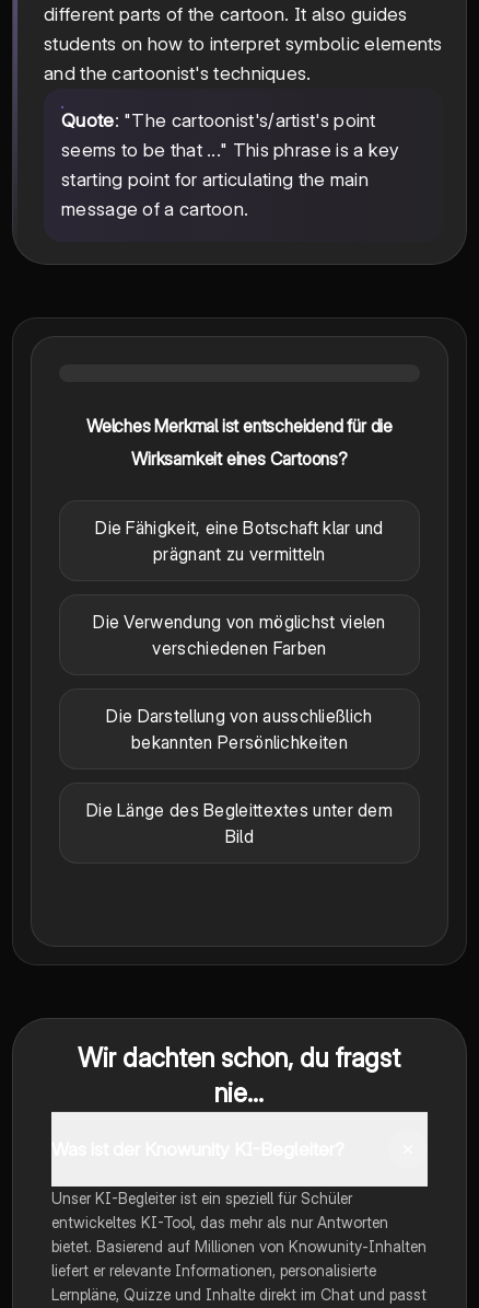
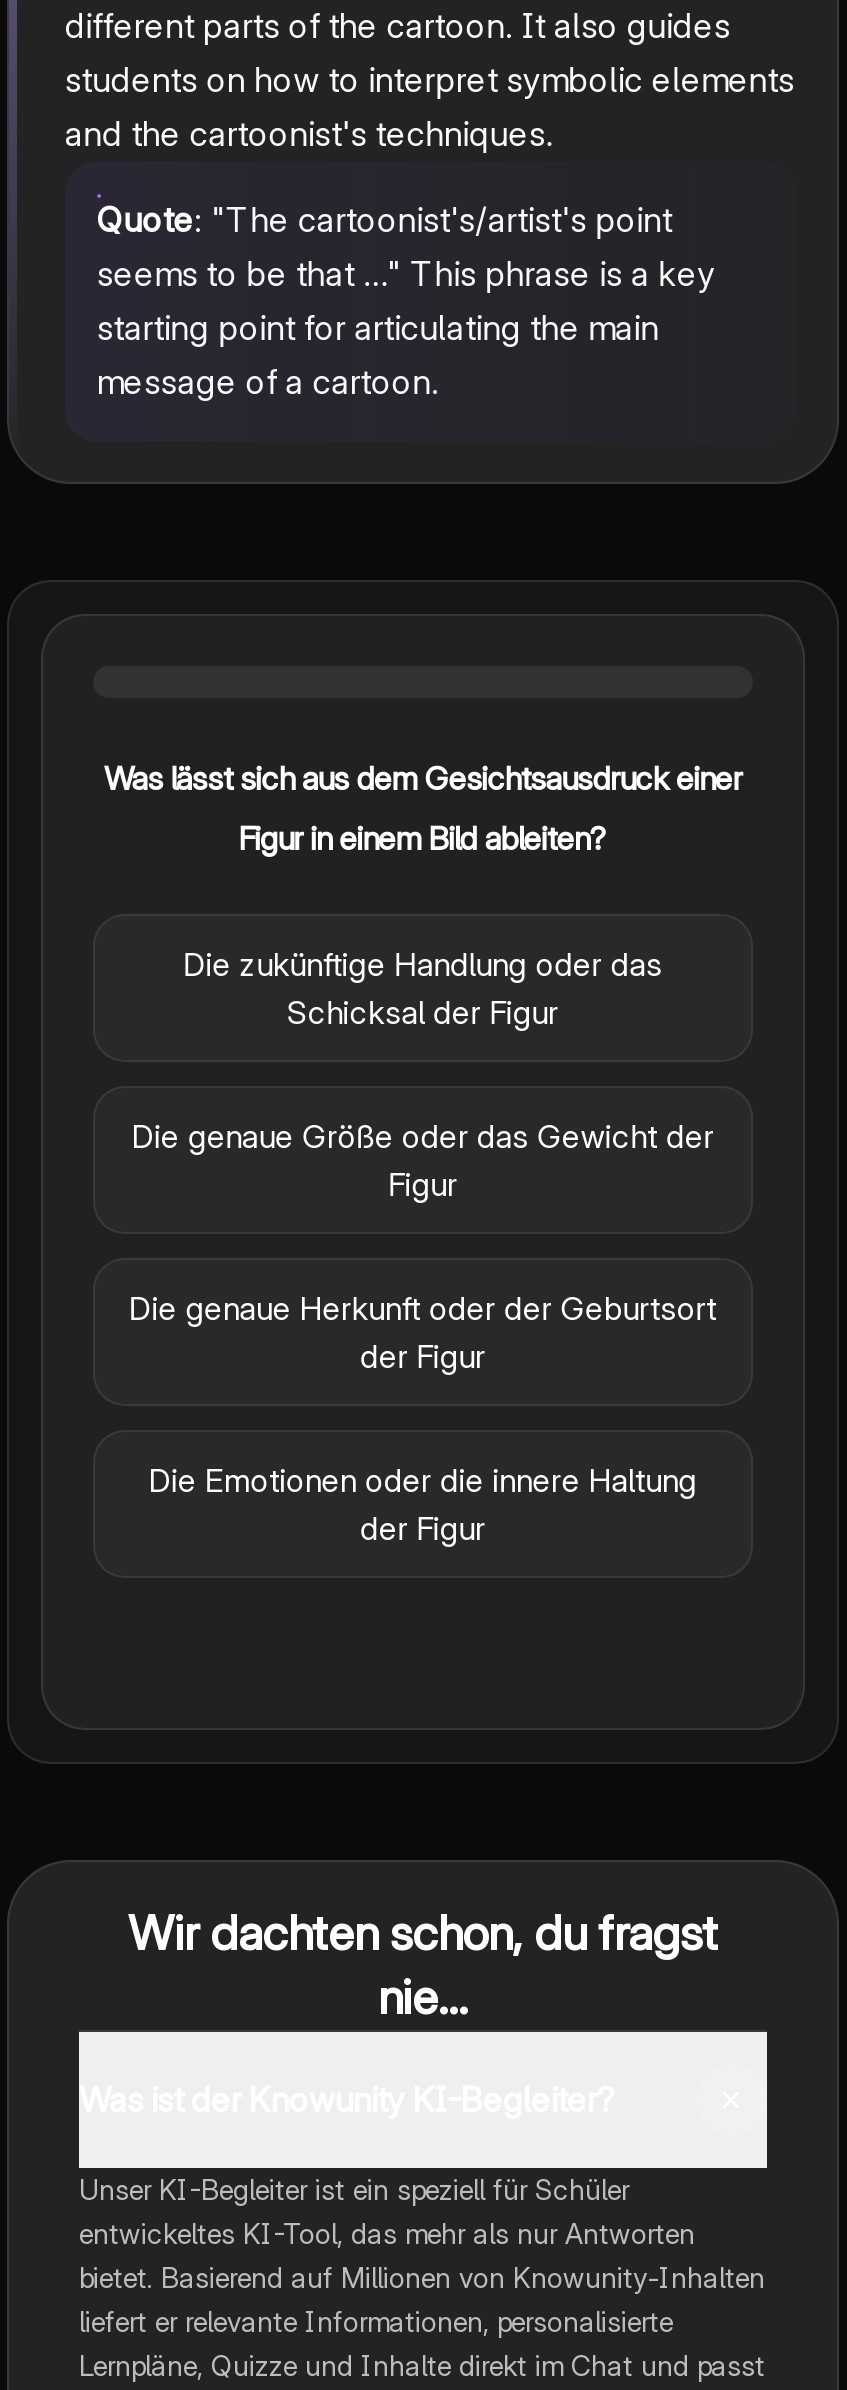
- Welches Merkmal ist entscheidend für die
+ Was lässt sich aus dem Gesichtsausdruck einer

- Wirksamkeit eines Cartoons?
+ Figur in einem Bild ableiten?

- Die Fähigkeit, eine Botschaft klar und
- prägnant zu vermitteln
+ Die zukünftige Handlung oder das
+ Schicksal der Figur

- Die Verwendung von möglichst vielen
- verschiedenen Farben
+ Die genaue Größe oder das Gewicht der
+ Figur

- Die Darstellung von ausschließlich
- bekannten Persönlichkeiten
+ Die genaue Herkunft oder der Geburtsort
+ der Figur

- Die Länge des Begleittextes unter dem
- Bild
+ Die Emotionen oder die innere Haltung
+ der Figur
